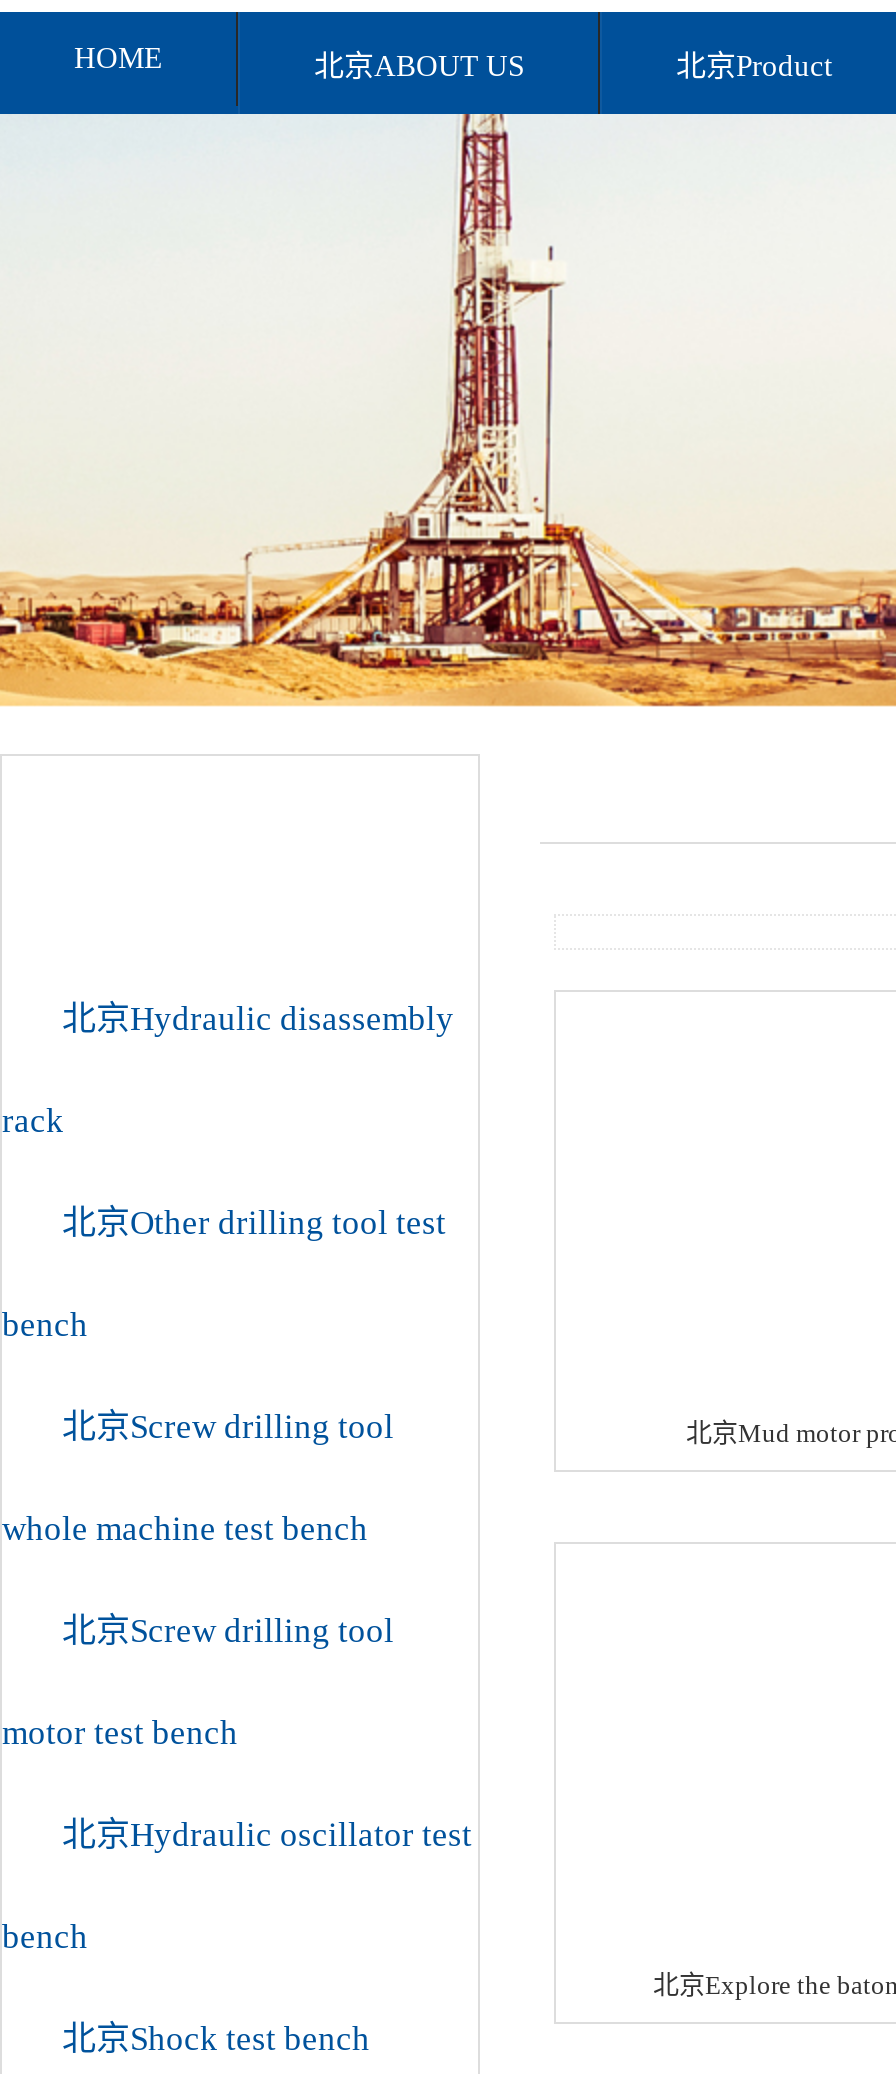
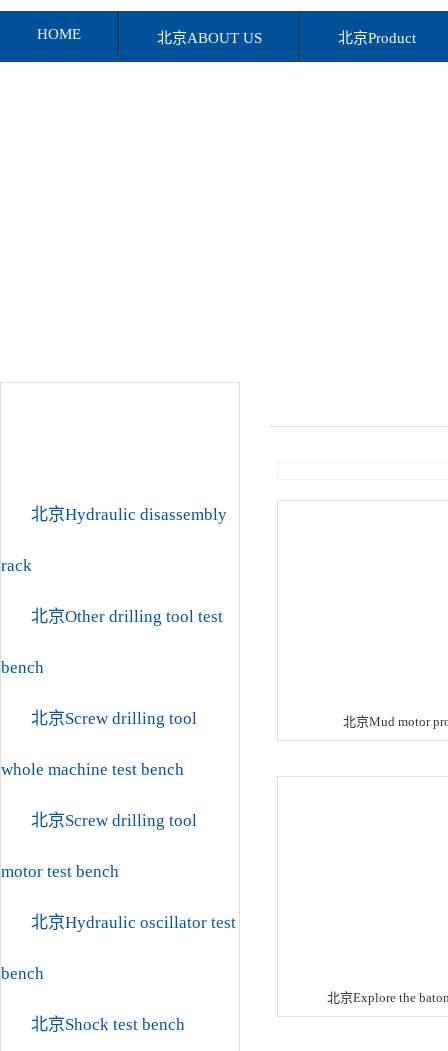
- [image]
